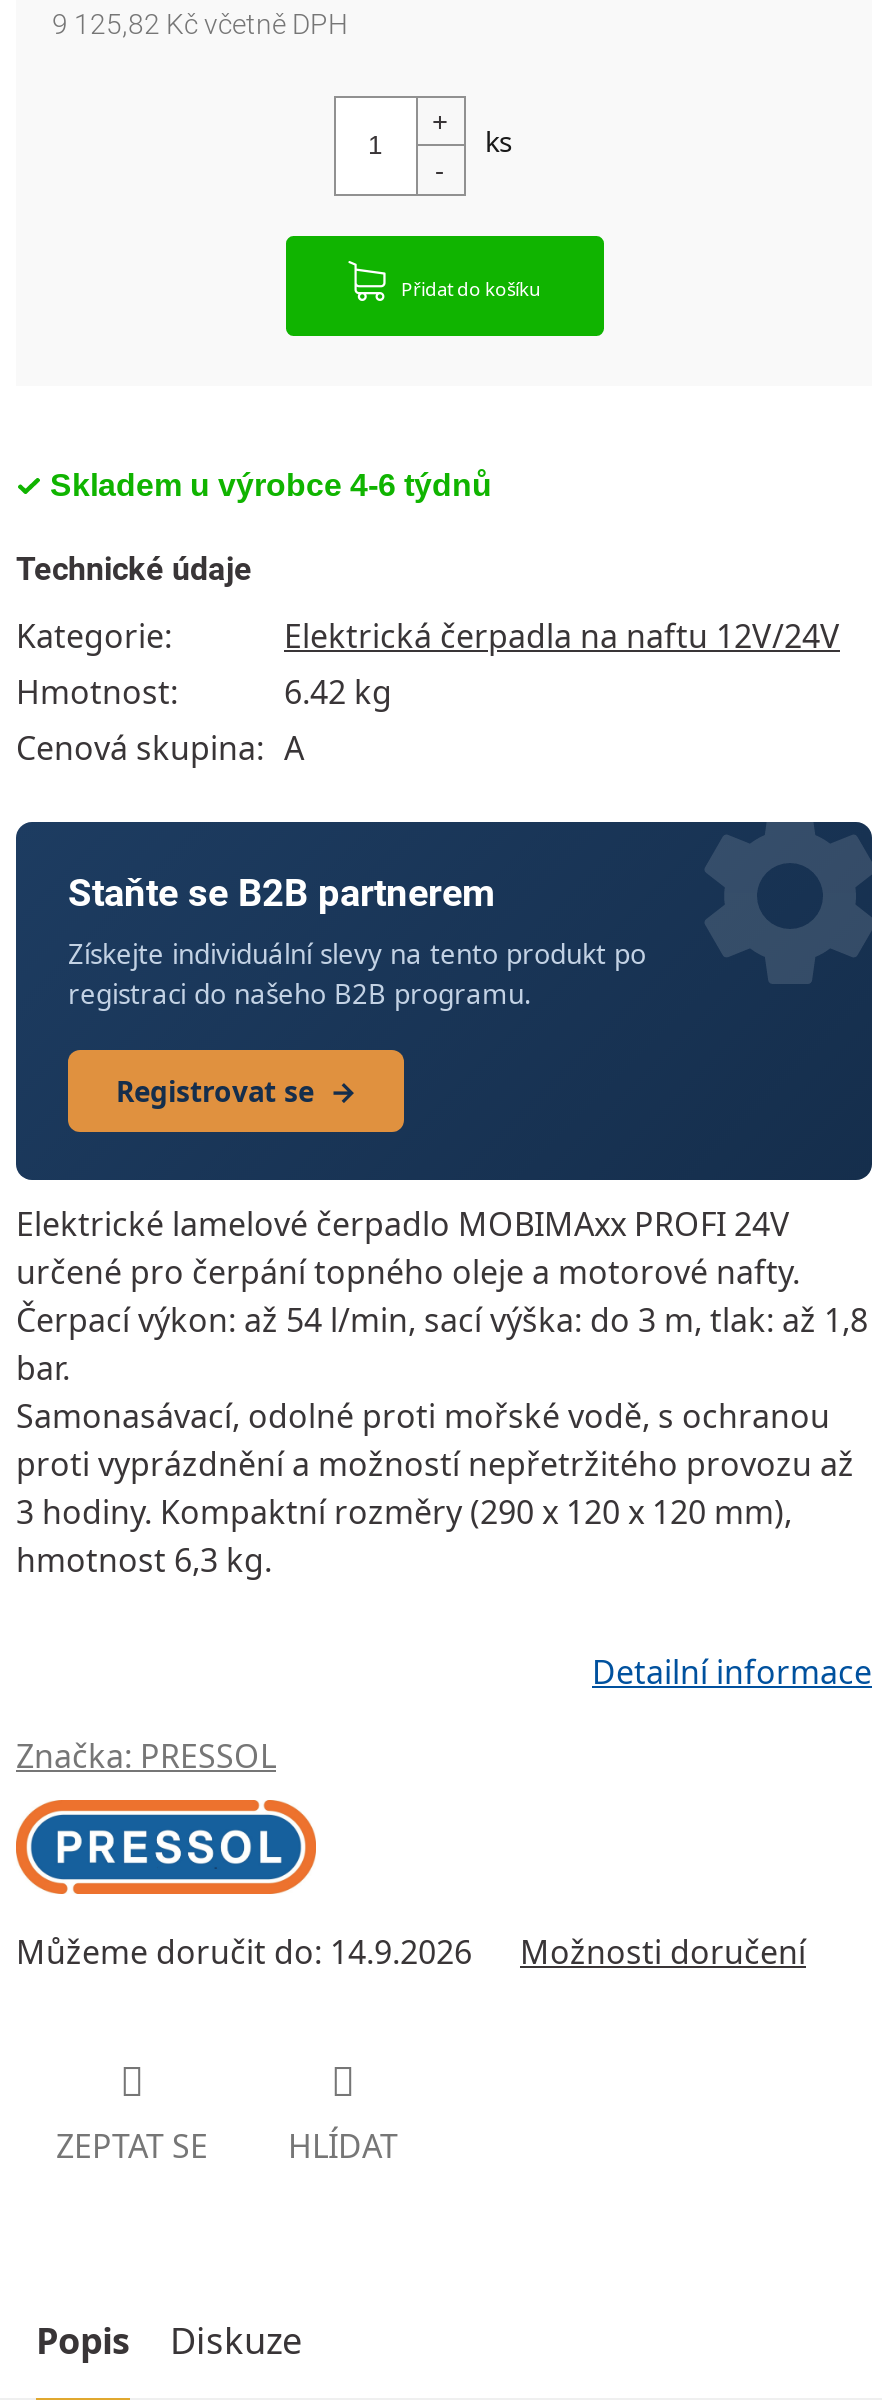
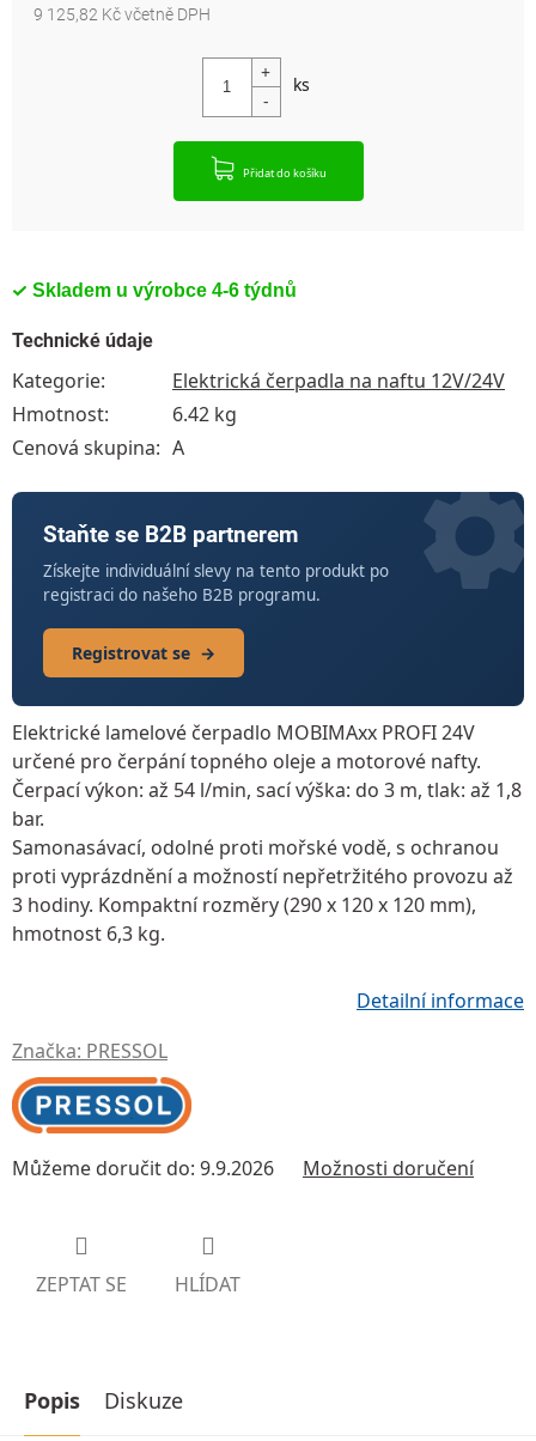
- Můžeme doručit do: 14.9.2026
+ Můžeme doručit do: 9.9.2026
